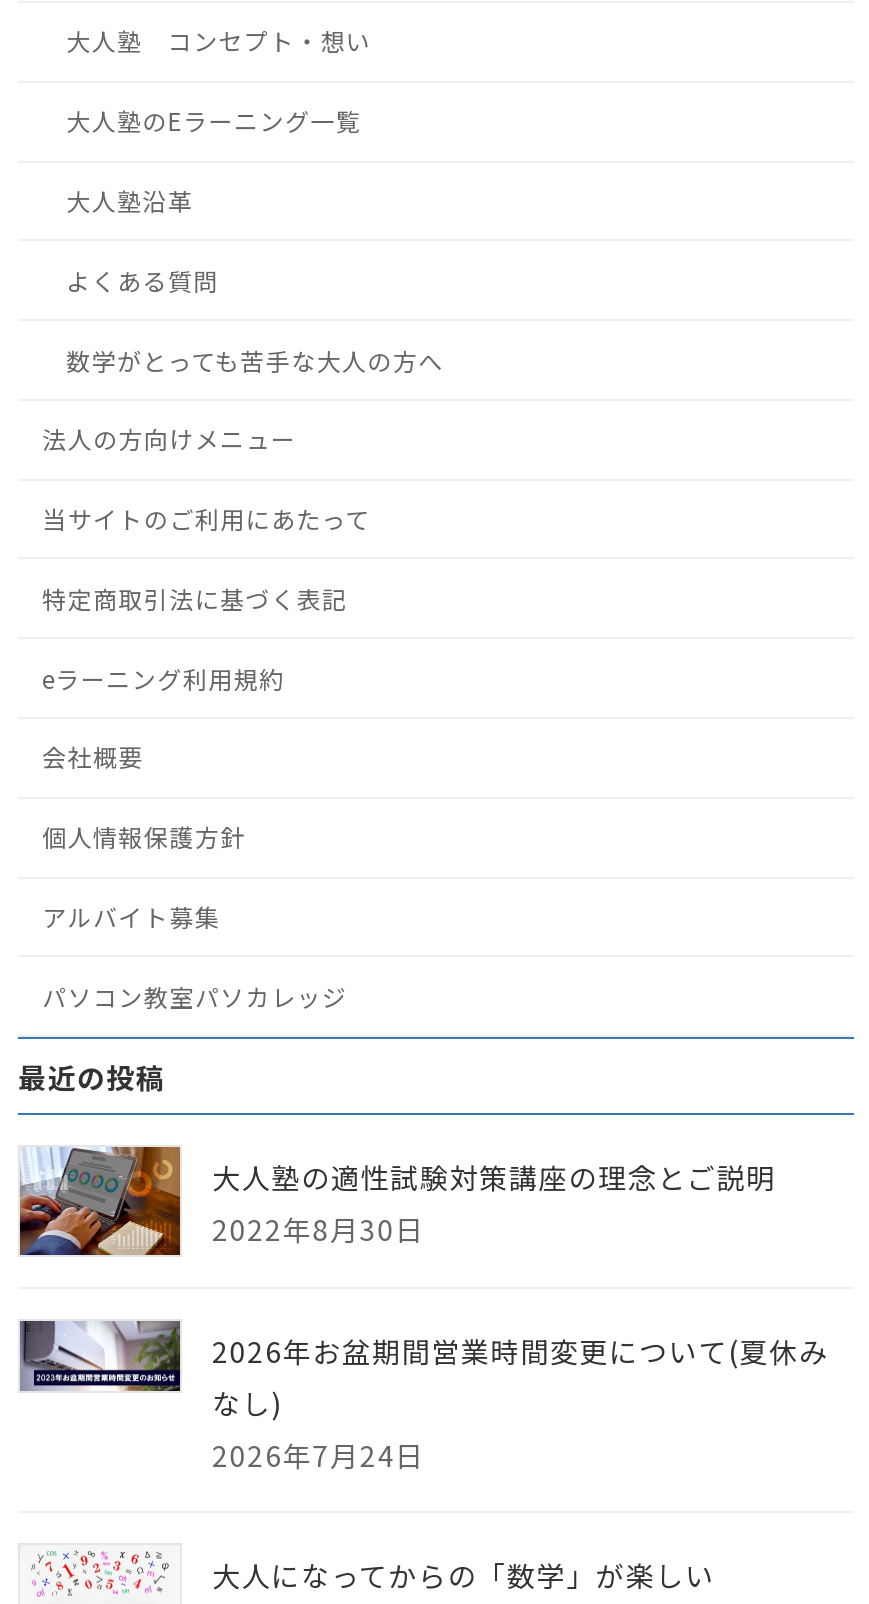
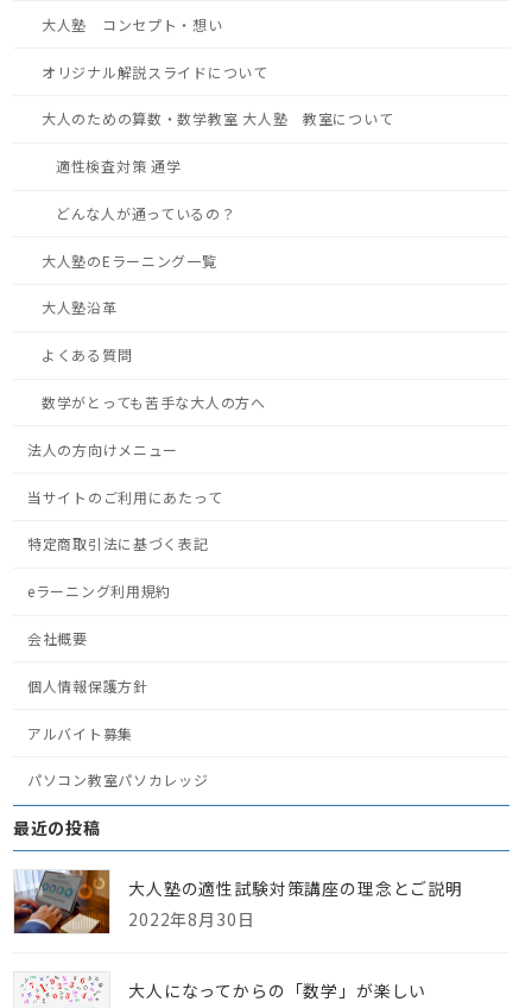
+ オリジナル解説スライドについて
+ 大人のための算数・数学教室 大人塾 教室について
+ 適性検査対策 通学
+ どんな人が通っているの？

moved down: [image] | 大人塾のEラーニング一覧 | 大人塾沿革 | ... | 大人塾の適性試験対策講座の理念とご説明 | 2022年8月30日

- [image]
- 2026年お盆期間営業時間変更について(夏休み
- なし)
- 2026年7月24日
